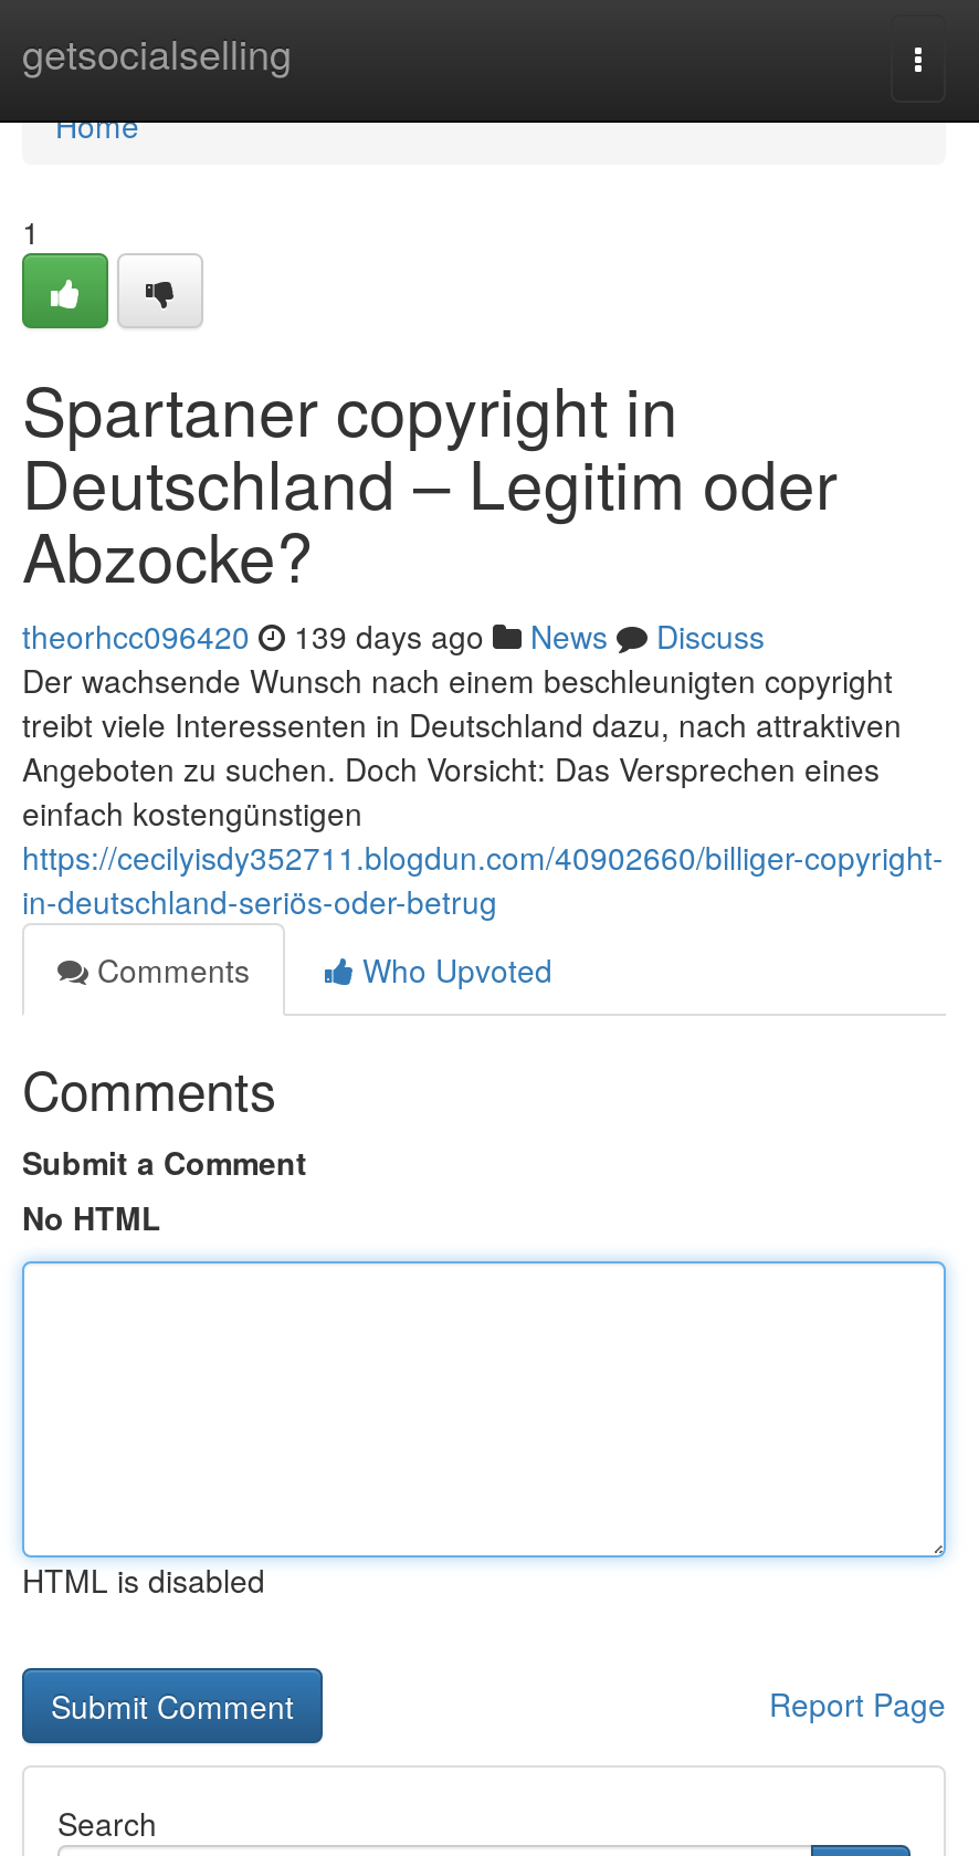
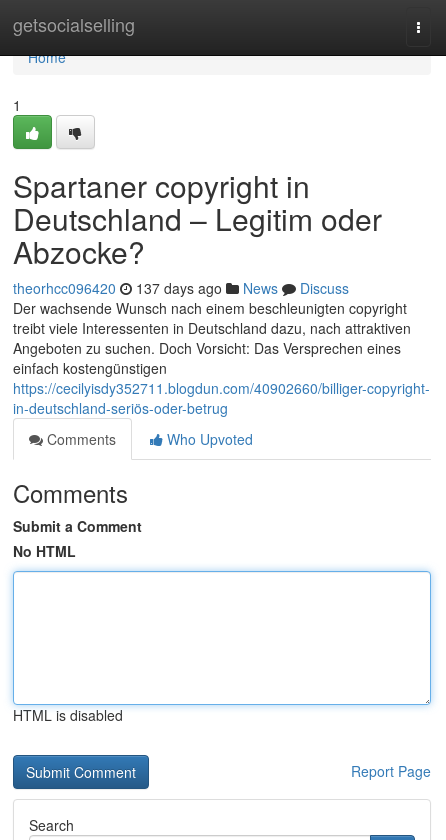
- theorhcc096420 139 days ago News Discuss
+ theorhcc096420 137 days ago News Discuss
